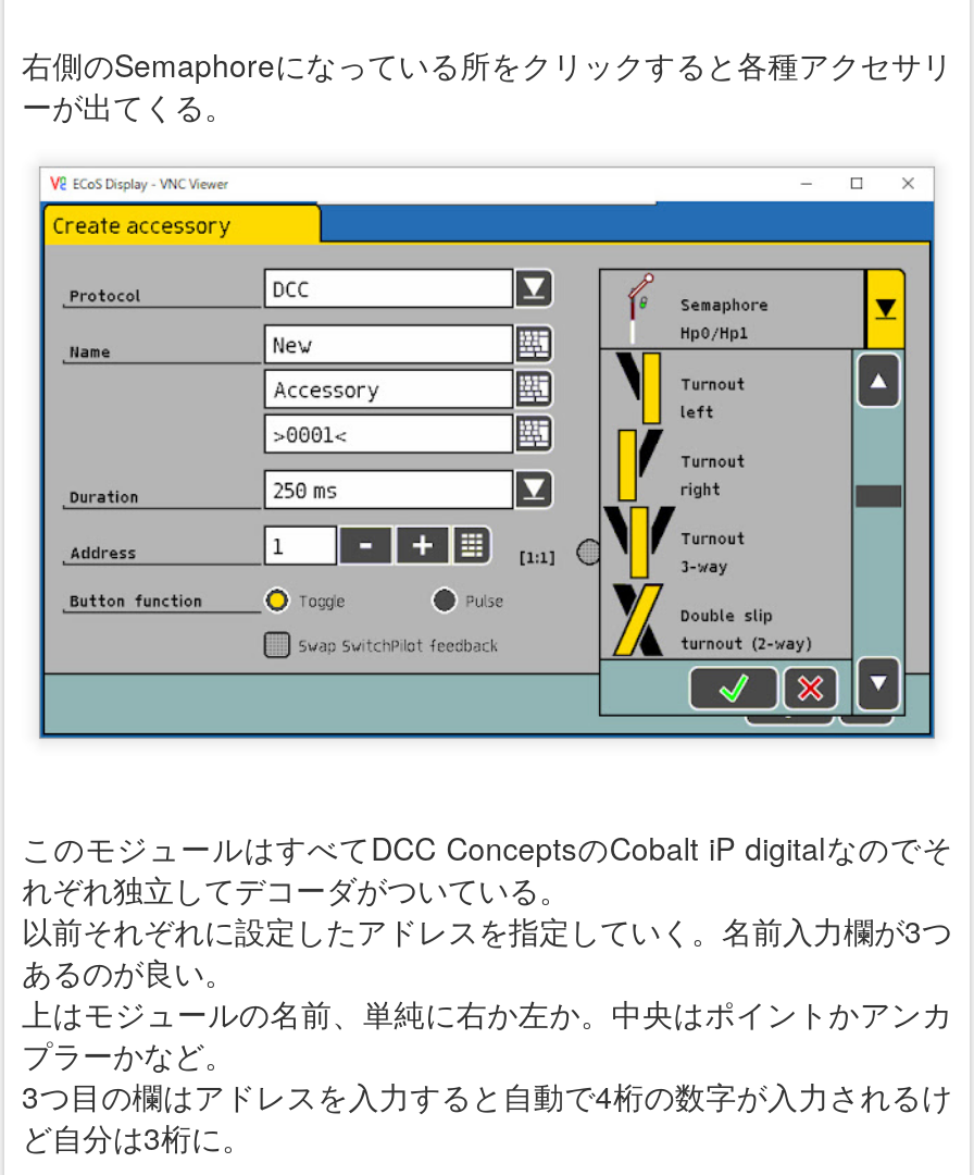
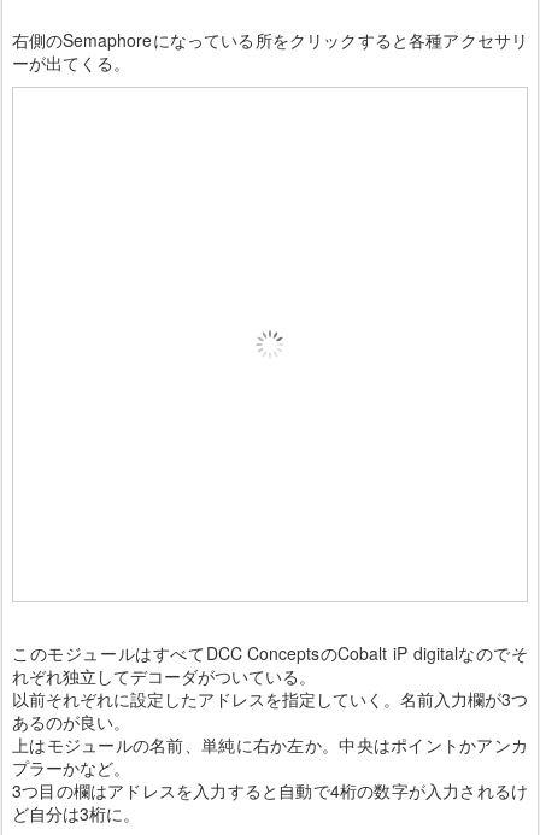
- [image]
